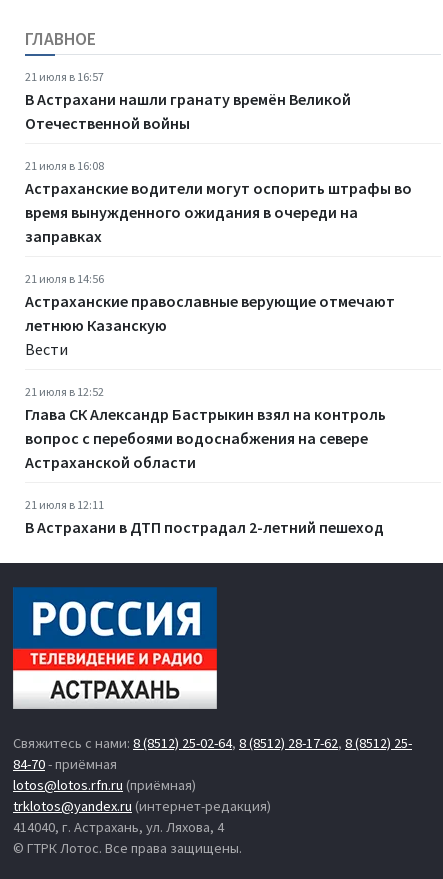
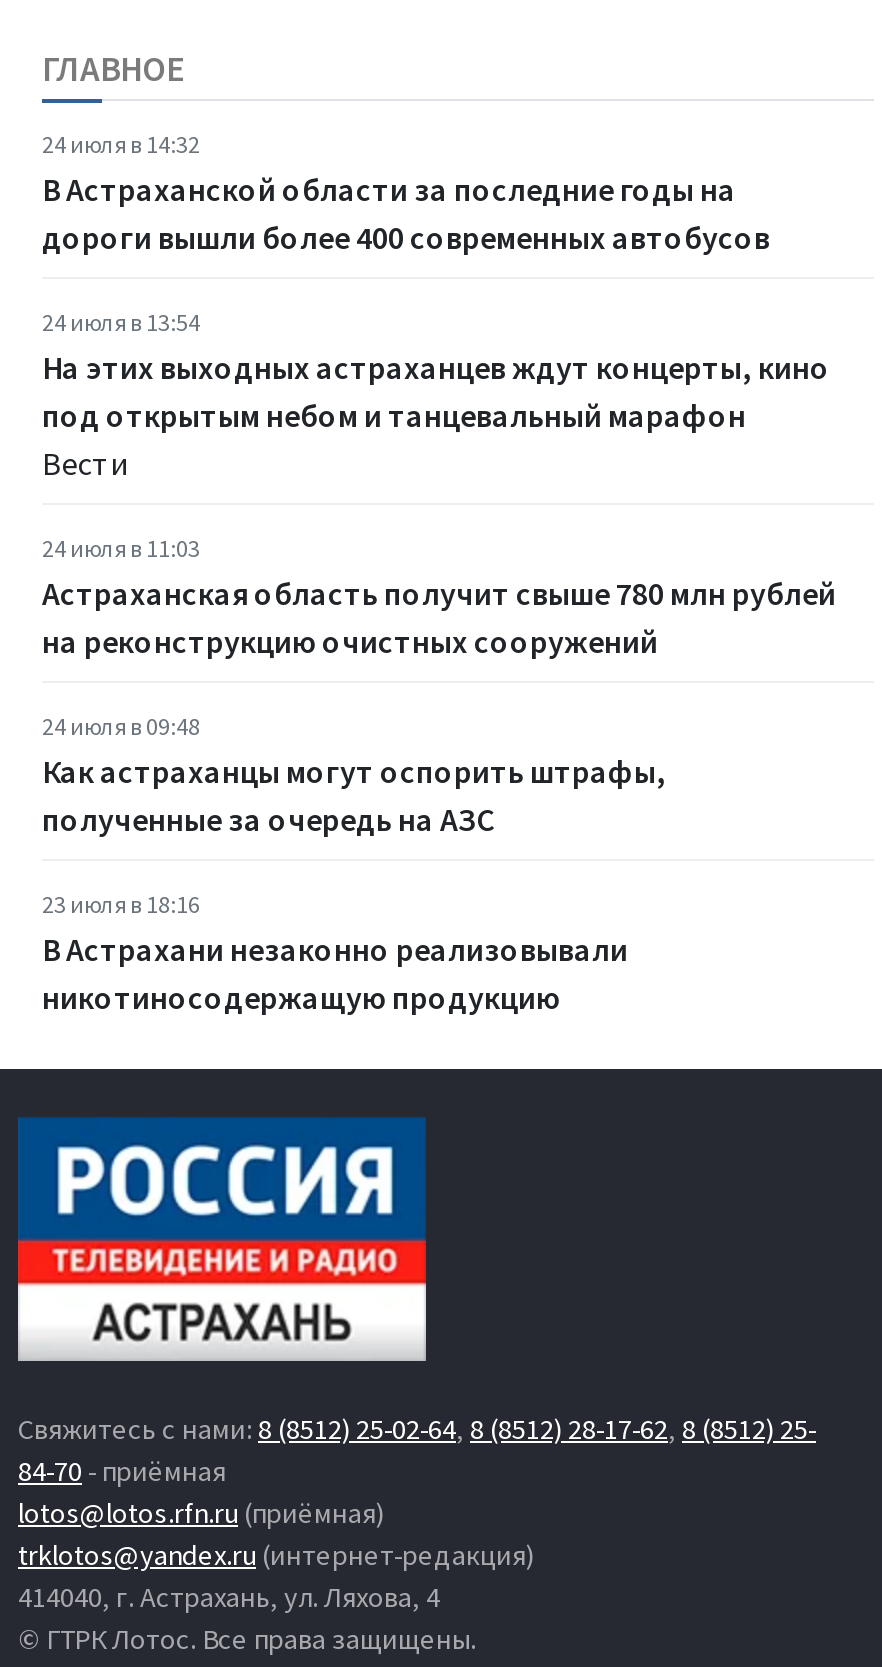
- 21 июля в 16:57
- В Астрахани нашли гранату времён Великой
- Отечественной войны
- 21 июля в 16:08
- Астраханские водители могут оспорить штрафы во
- время вынужденного ожидания в очереди на
- заправках
- 21 июля в 14:56
- Астраханские православные верующие отмечают
- летнюю Казанскую
+ 24 июля в 14:32
+ В Астраханской области за последние годы на
+ дороги вышли более 400 современных автобусов
+ 24 июля в 13:54
+ На этих выходных астраханцев ждут концерты, кино
+ под открытым небом и танцевальный марафон

moved up: Вести

- 21 июля в 12:52
- Глава СК Александр Бастрыкин взял на контроль
- вопрос с перебоями водоснабжения на севере
- Астраханской области
- 21 июля в 12:11
- В Астрахани в ДТП пострадал 2-летний пешеход
+ 24 июля в 11:03
+ Астраханская область получит свыше 780 млн рублей
+ на реконструкцию очистных сооружений
+ 24 июля в 09:48
+ Как астраханцы могут оспорить штрафы,
+ полученные за очередь на АЗС
+ 23 июля в 18:16
+ В Астрахани незаконно реализовывали
+ никотиносодержащую продукцию
